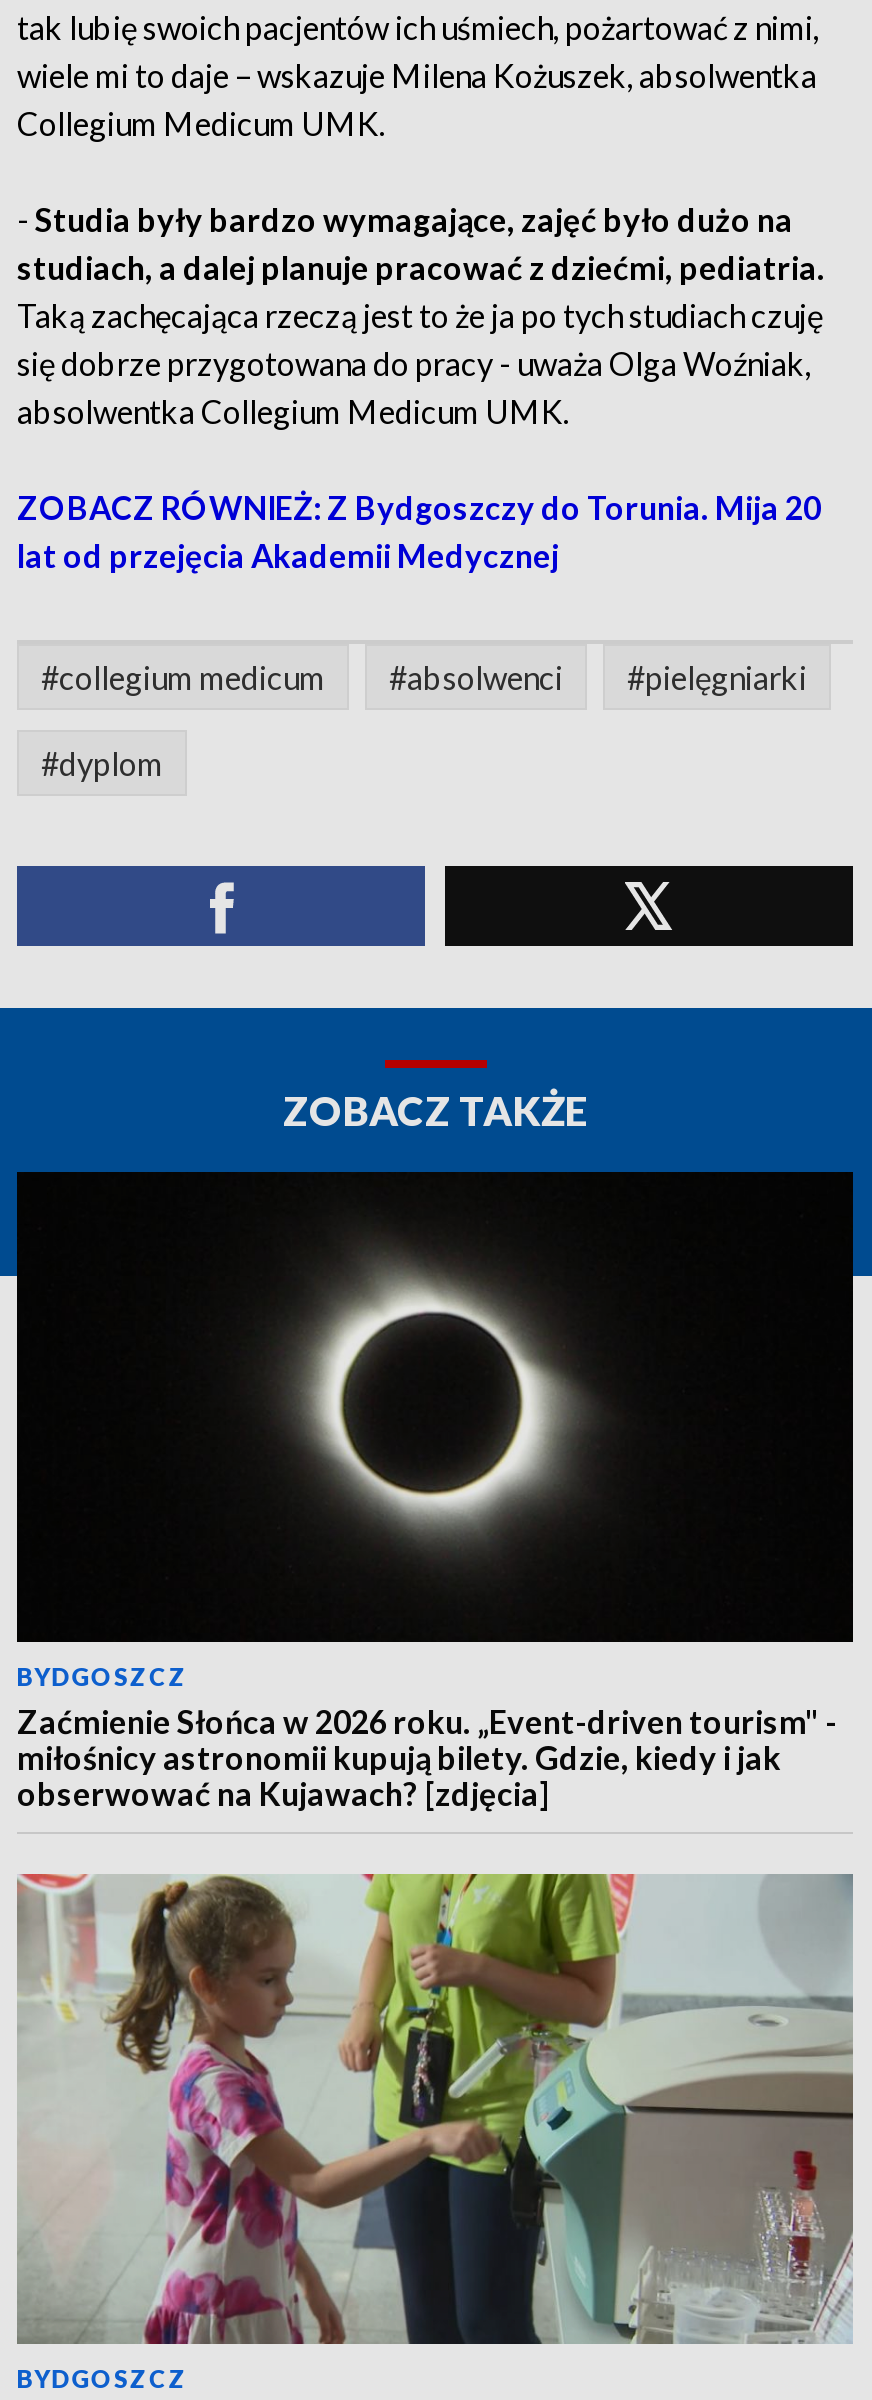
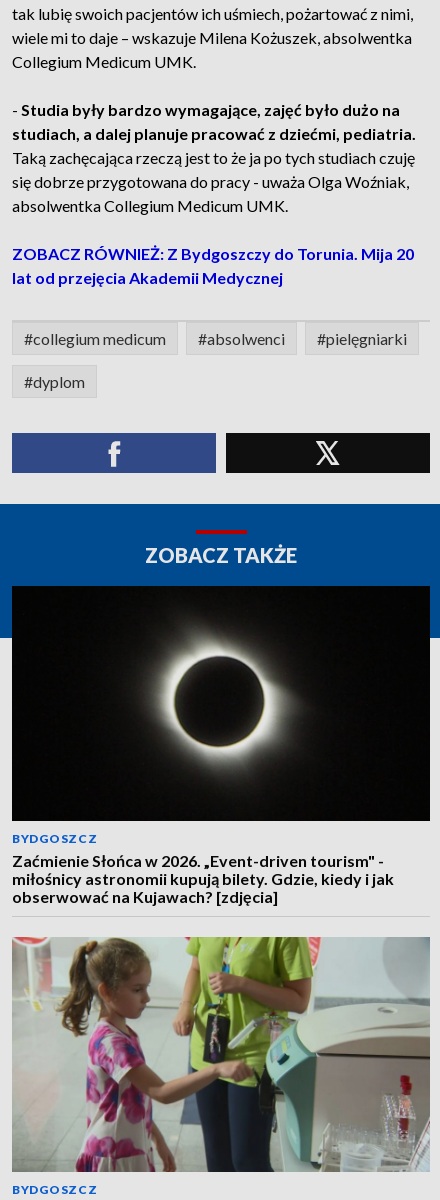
- Zaćmienie Słońca w 2026 roku. „Event-driven tourism" -
+ Zaćmienie Słońca w 2026. „Event-driven tourism" -
